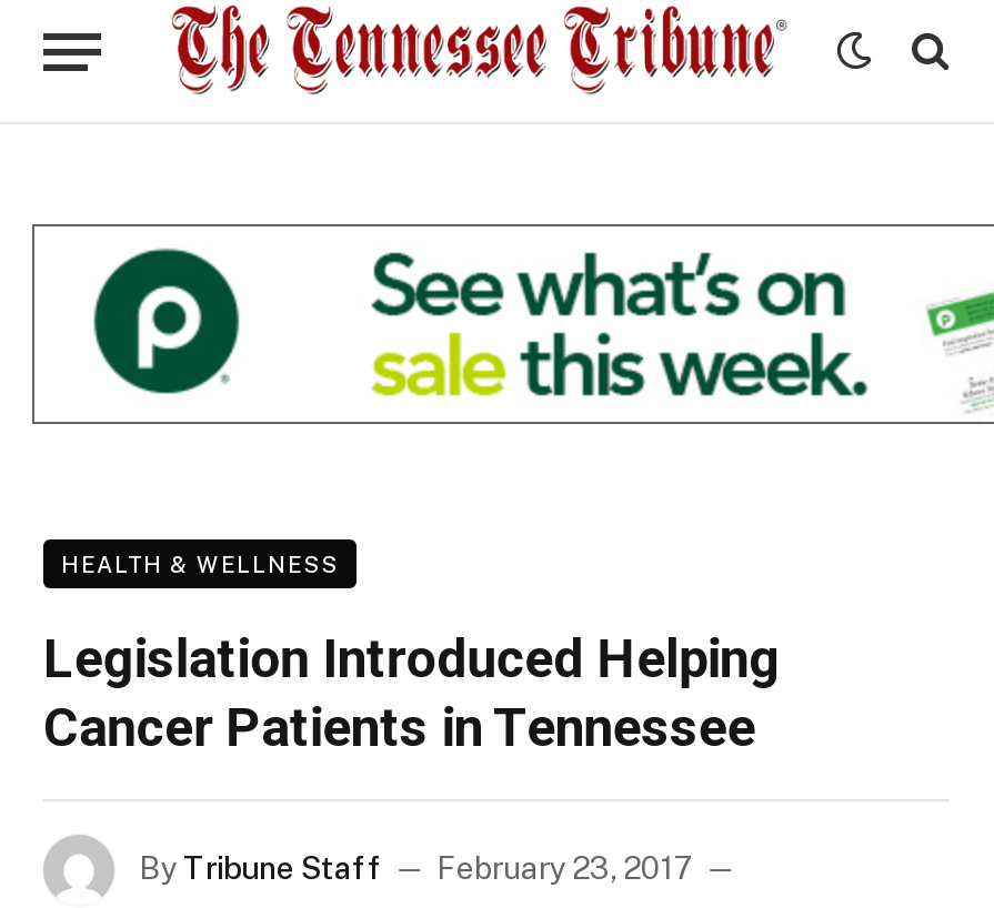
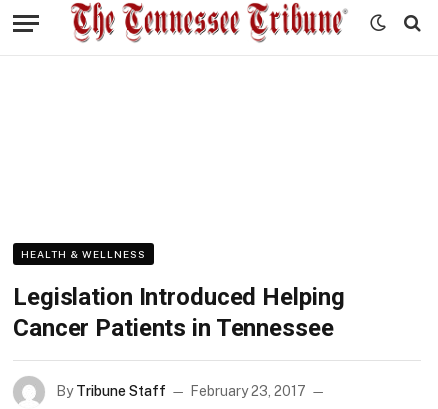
- [image]
